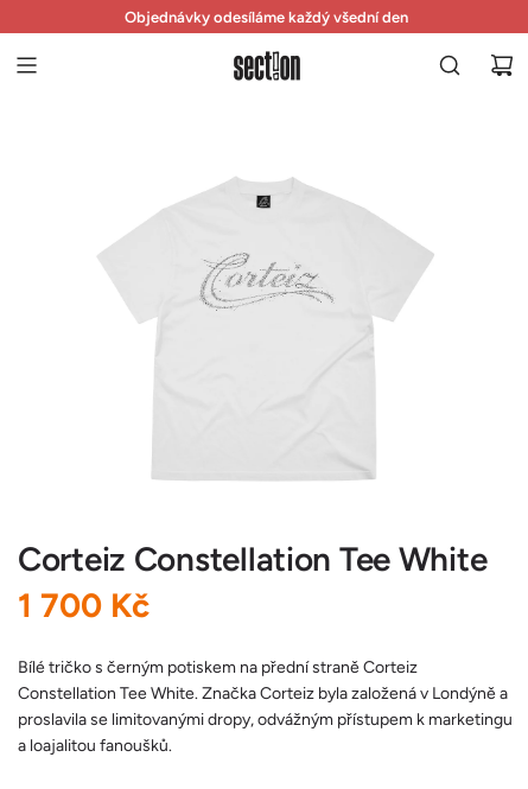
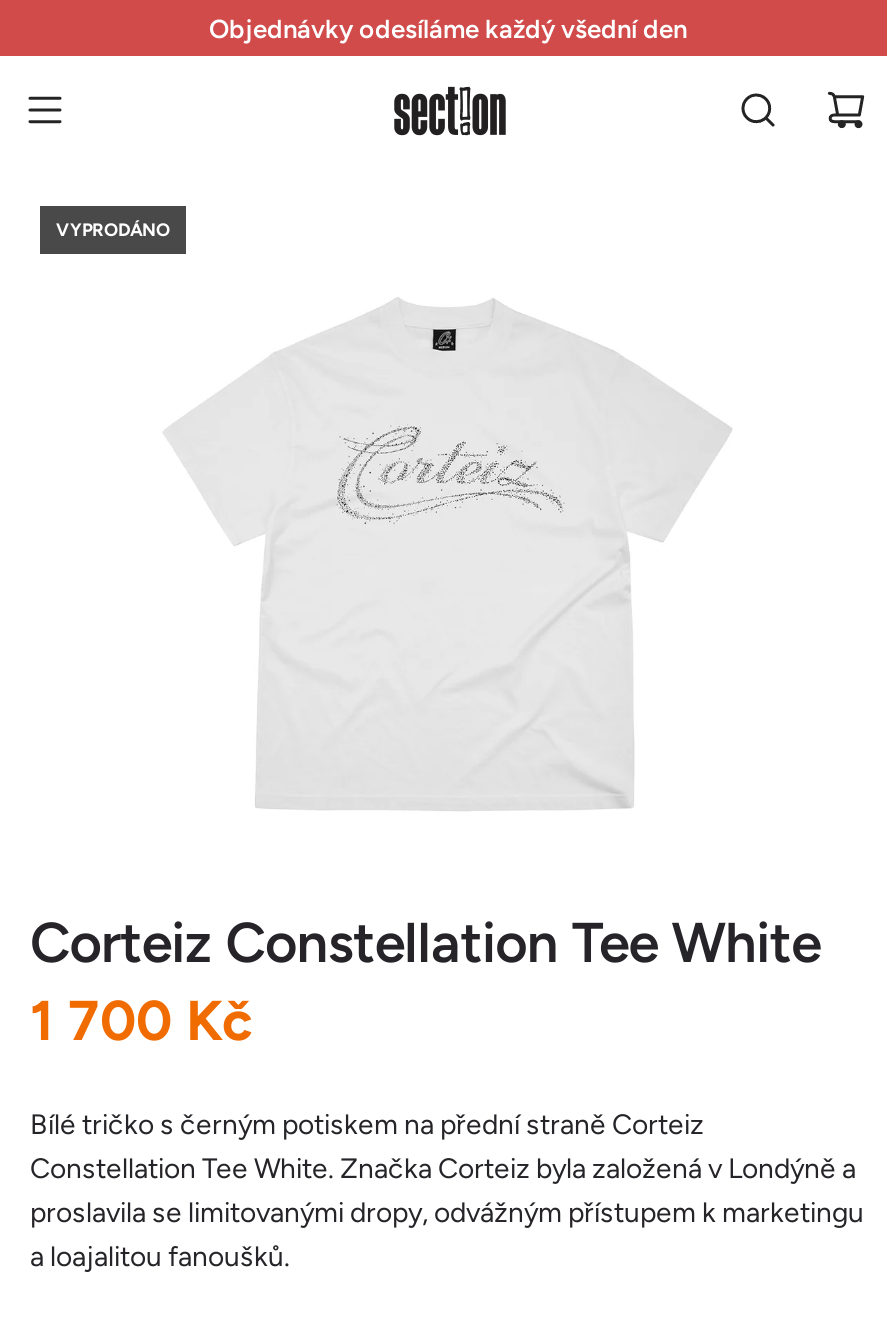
+ VYPRODÁNO
